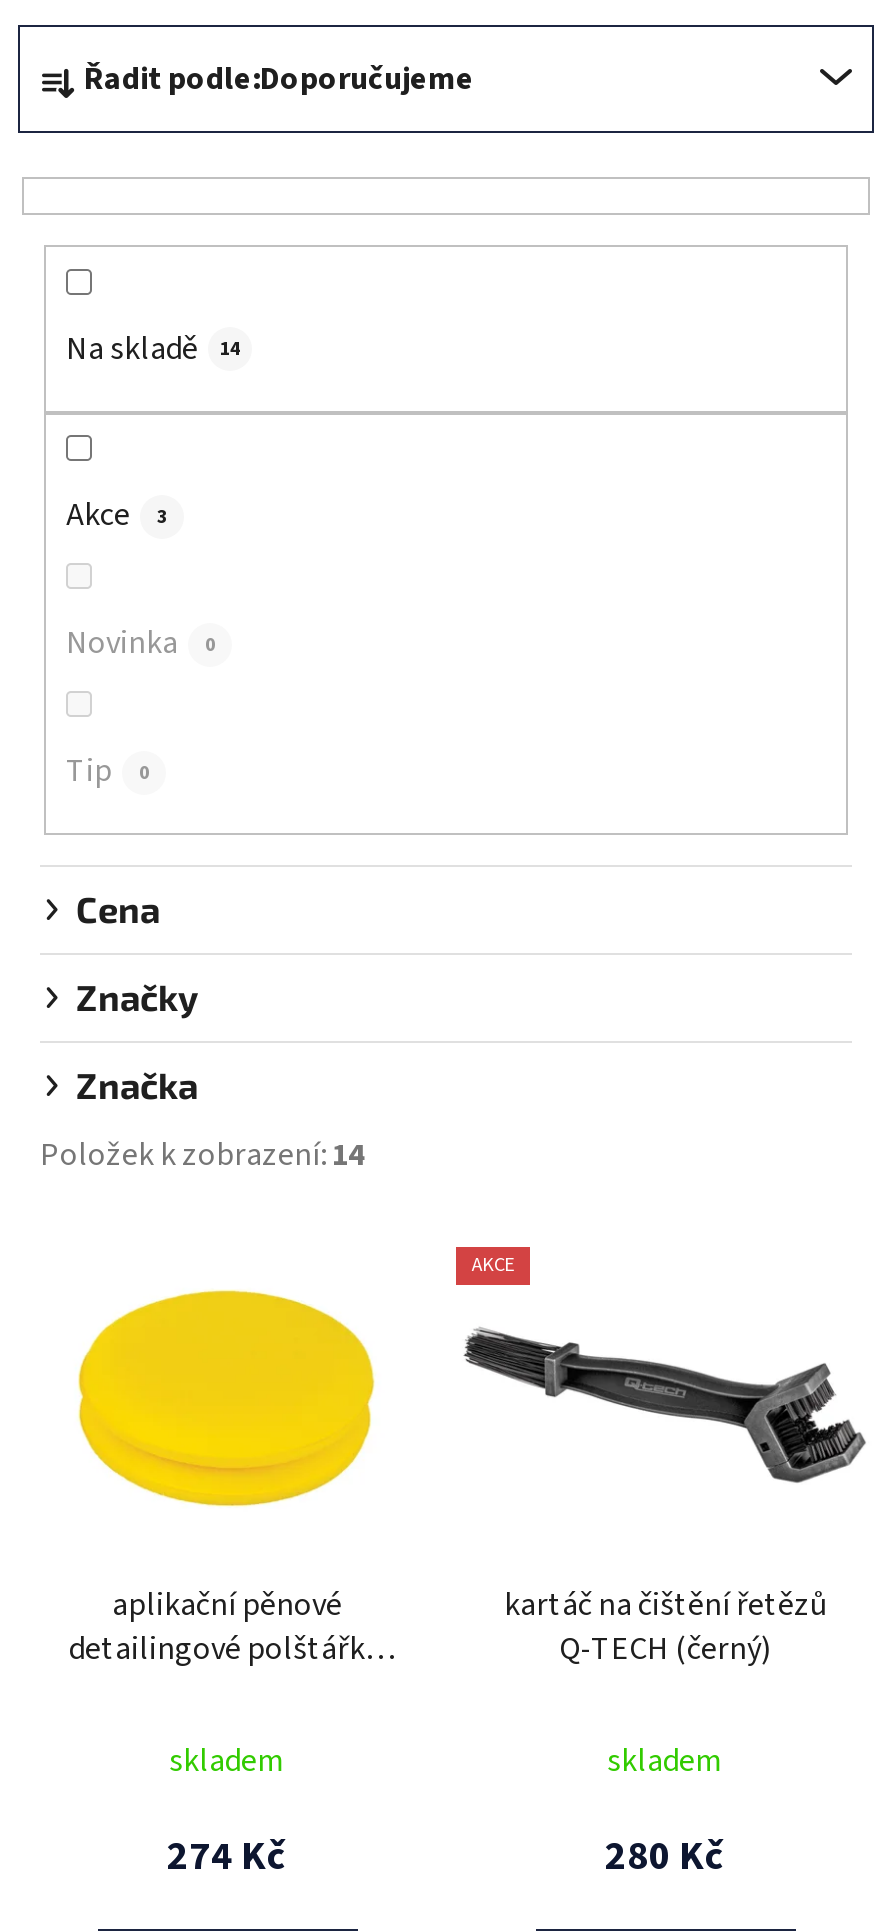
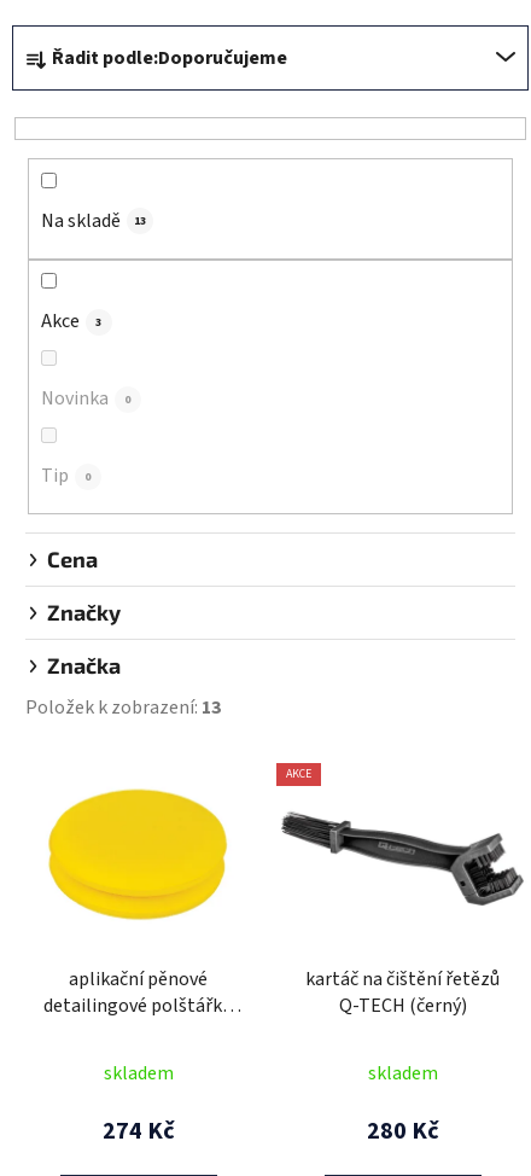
- 14
+ 13

- Položek k zobrazení: 14
+ Položek k zobrazení: 13
